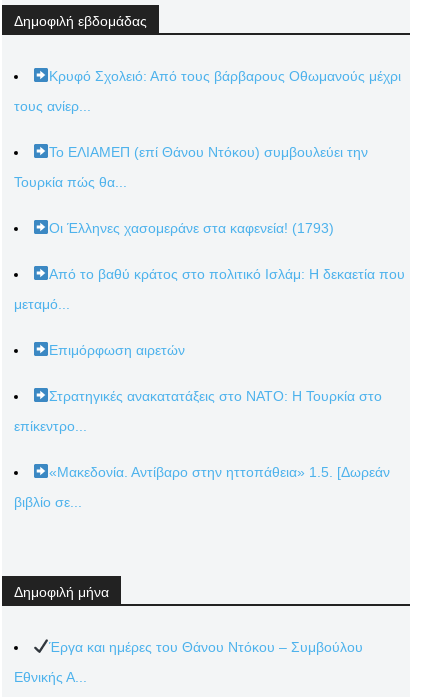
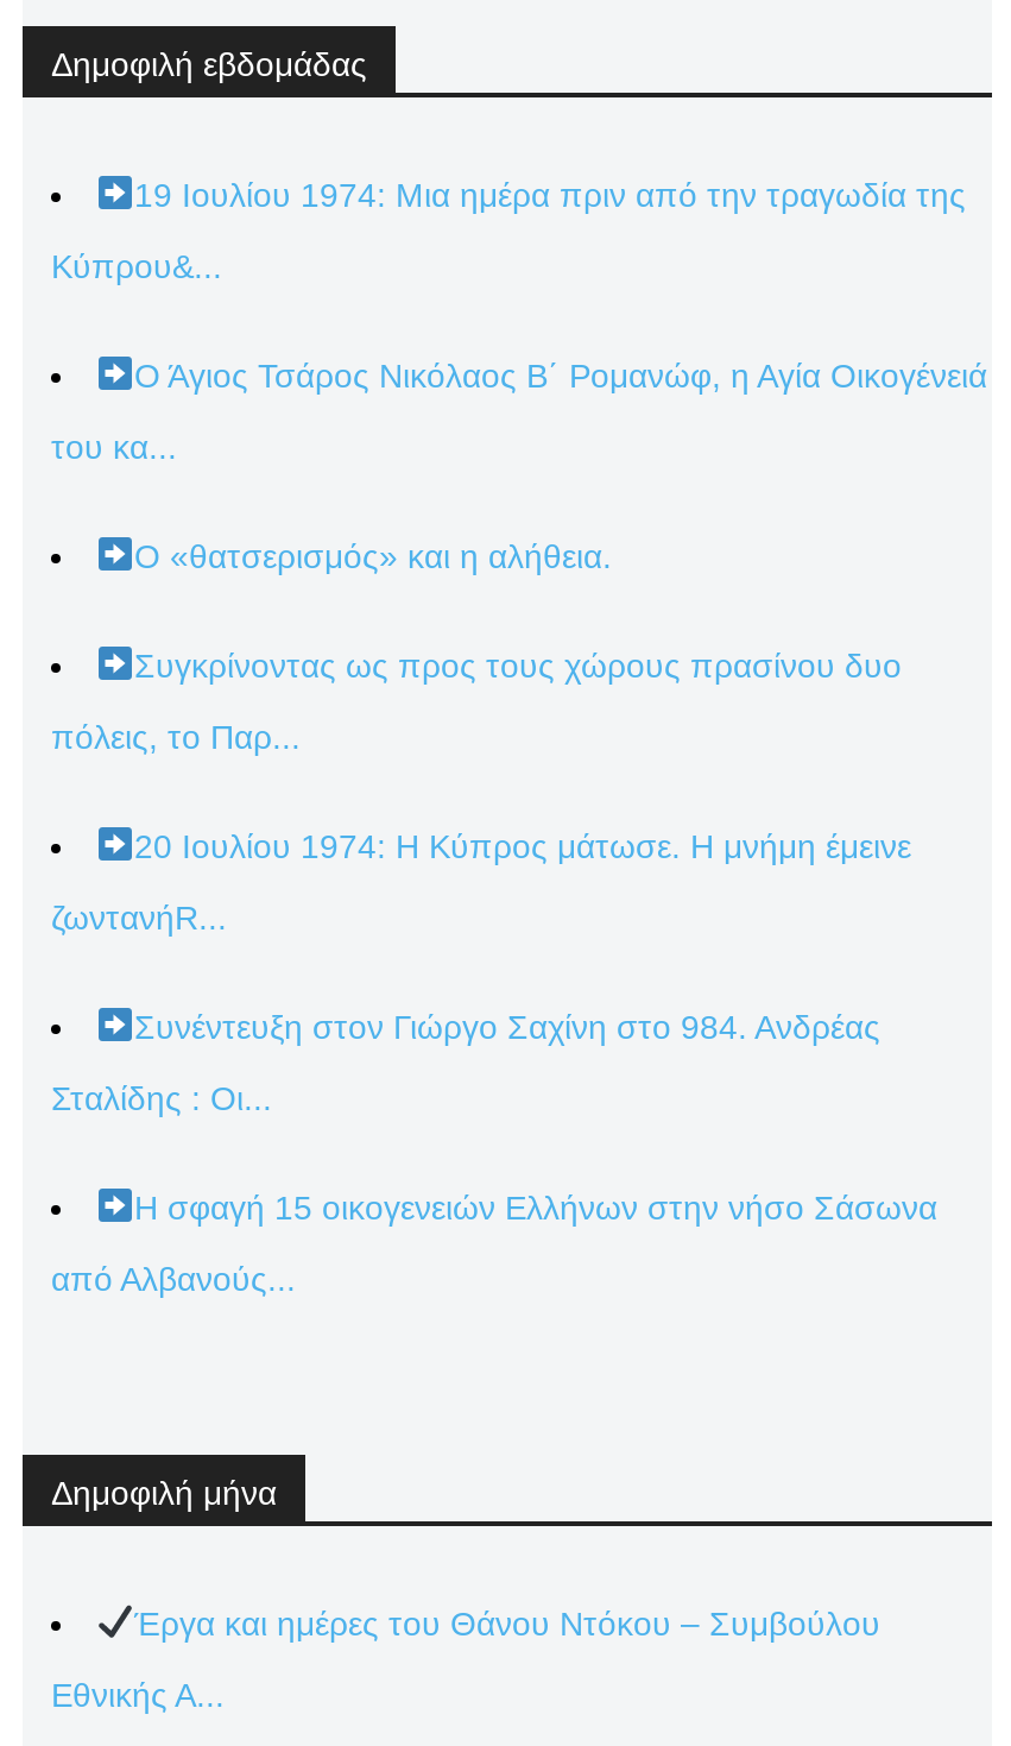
- Κρυφό Σχολειό: Από τους βάρβαρους Οθωμανούς μέχρι
- τους ανίερ...
- Το ΕΛΙΑΜΕΠ (επί Θάνου Ντόκου) συμβουλεύει την
- Τουρκία πώς θα...
- Οι Έλληνες χασομεράνε στα καφενεία! (1793)
- Από το βαθύ κράτος στο πολιτικό Ισλάμ: Η δεκαετία που
- μεταμό...
- Επιμόρφωση αιρετών
- Στρατηγικές ανακατατάξεις στο ΝΑΤΟ: Η Τουρκία στο
- επίκεντρο...
- «Μακεδονία. Αντίβαρο στην ηττοπάθεια» 1.5. [Δωρεάν
- βιβλίο σε...
+ 19 Ιουλίου 1974: Μια ημέρα πριν από την τραγωδία της
+ Κύπρου&...
+ Ο Άγιος Τσάρος Νικόλαος Β΄ Ρομανώφ, η Αγία Οικογένειά
+ του κα...
+ Ο «θατσερισμός» και η αλήθεια.
+ Συγκρίνοντας ως προς τους χώρους πρασίνου δυο
+ πόλεις, το Παρ...
+ 20 Ιουλίου 1974: Η Κύπρος μάτωσε. Η μνήμη έμεινε
+ ζωντανήR...
+ Συνέντευξη στον Γιώργο Σαχίνη στο 984. Ανδρέας
+ Σταλίδης : Οι...
+ Η σφαγή 15 οικογενειών Ελλήνων στην νήσο Σάσωνα
+ από Αλβανούς...
